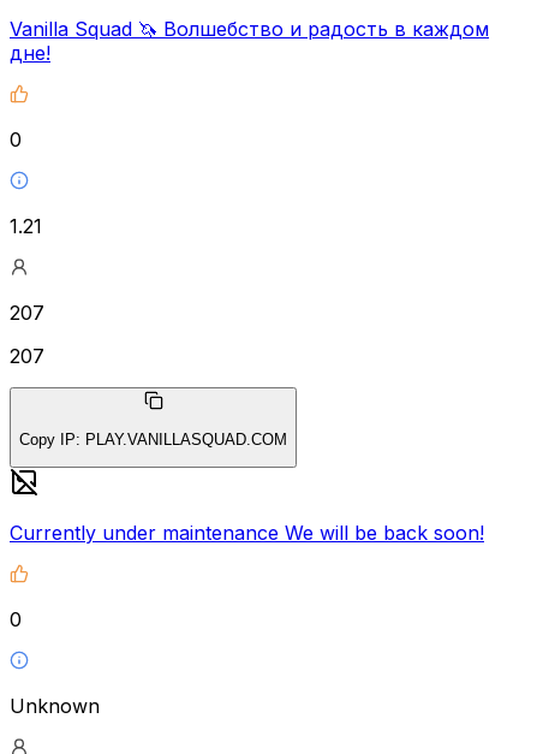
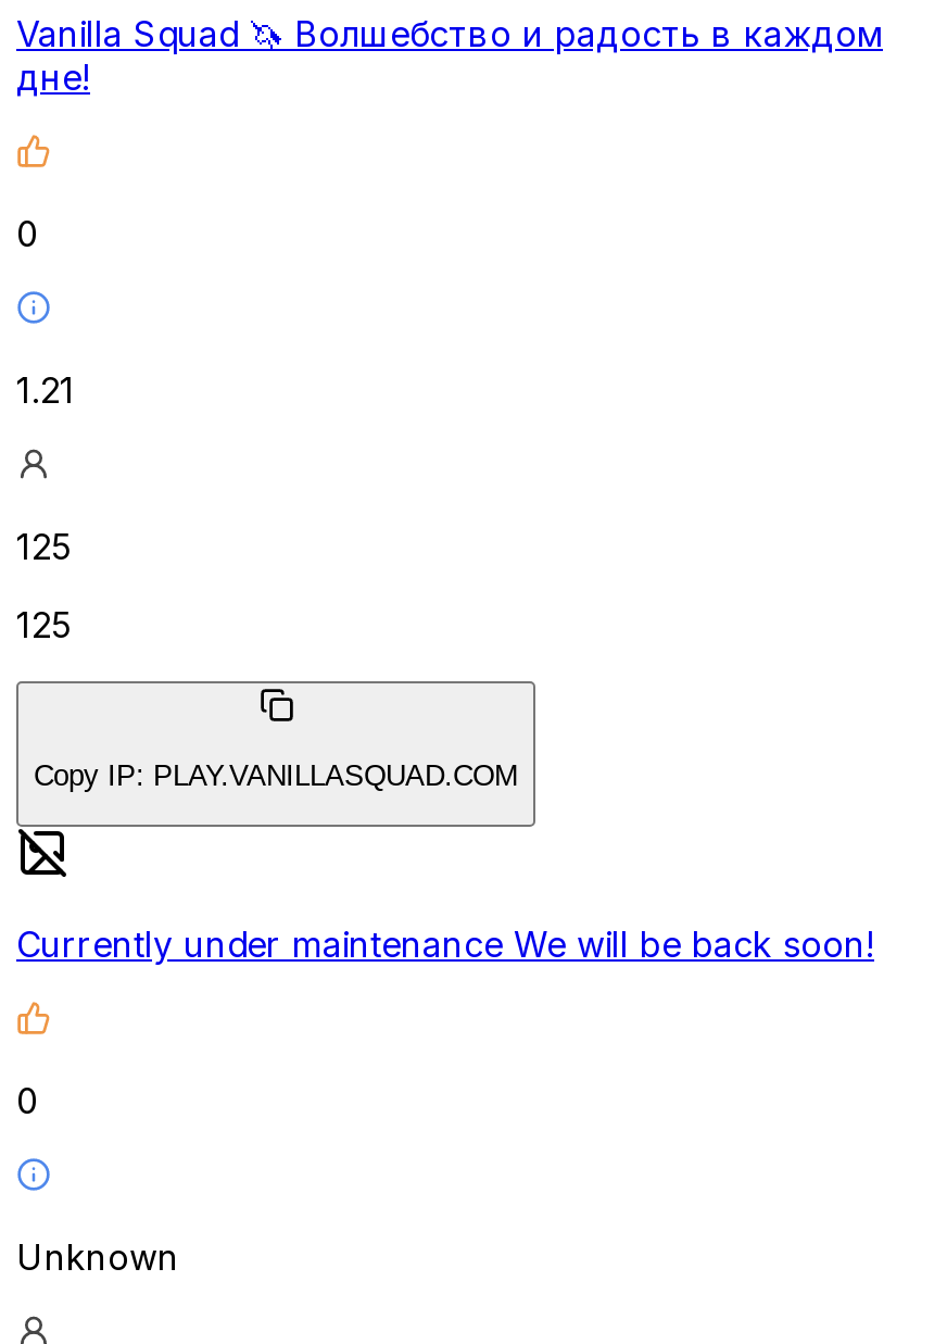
- 207
+ 125

- 207
+ 125
